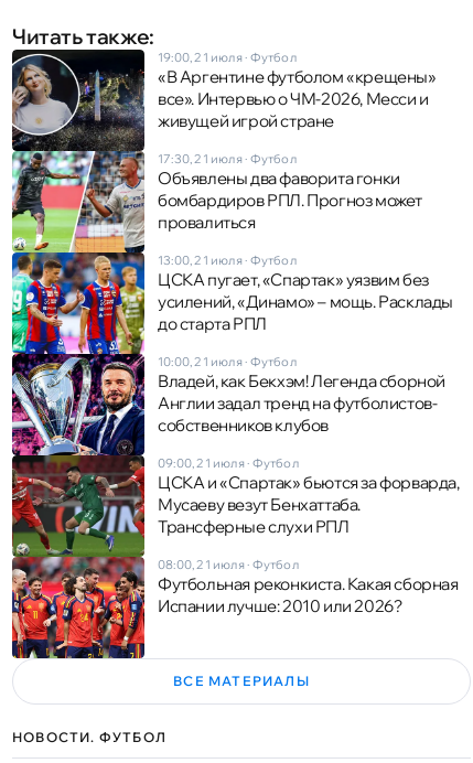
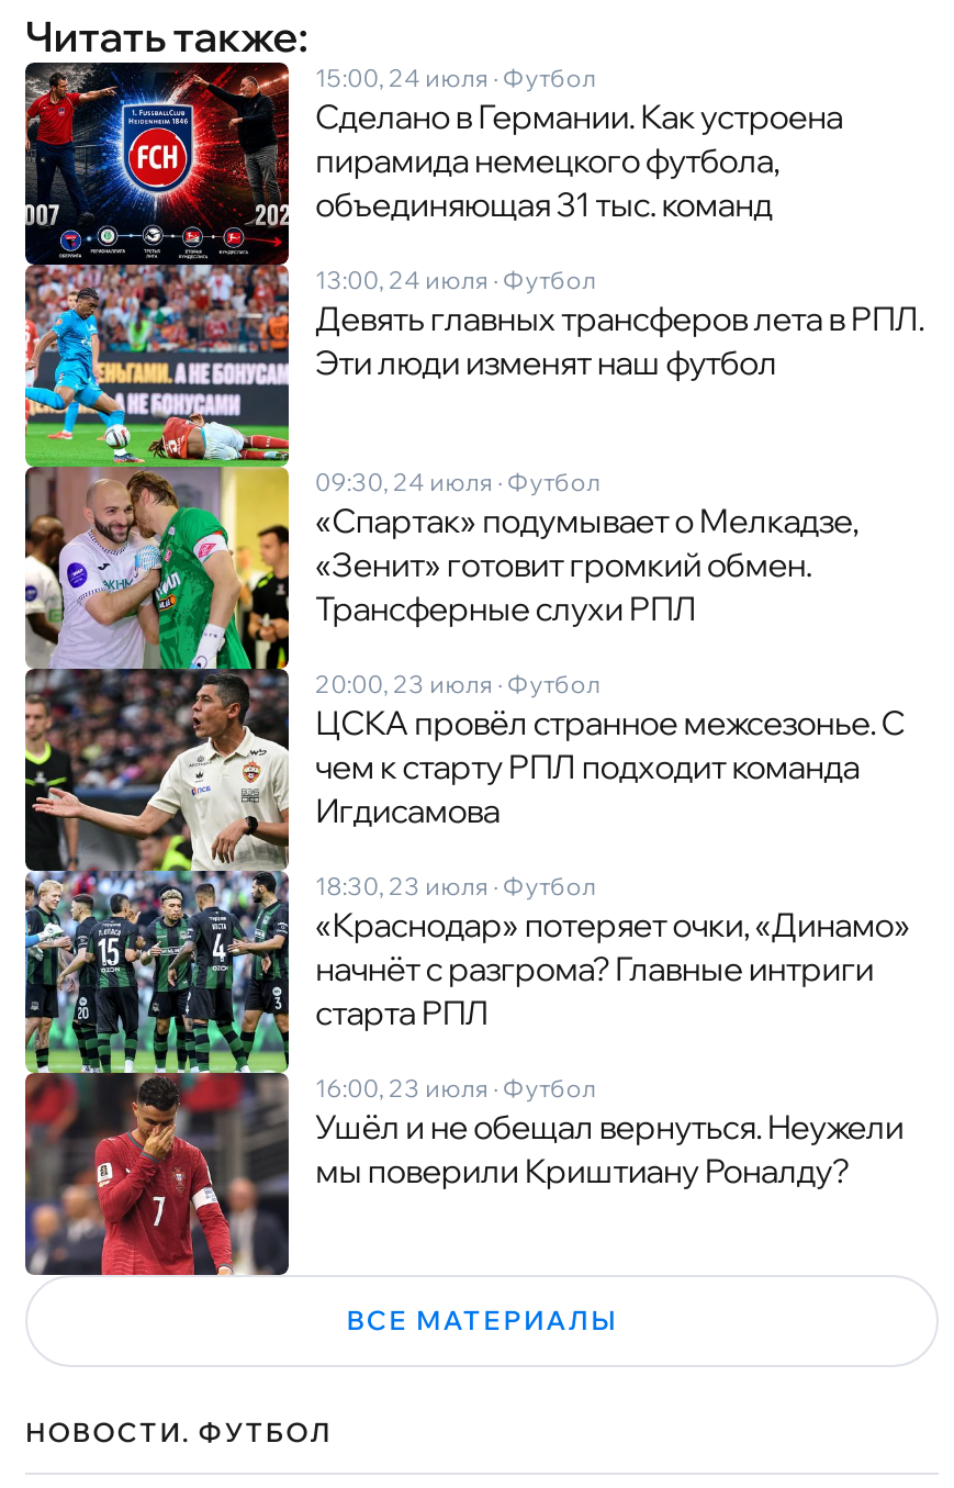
- [image]
- 19:00, 21 июля · Футбол
- «В Аргентине футболом «крещены»
- все». Интервью о ЧМ-2026, Месси и
- живущей игрой стране
- 17:30, 21 июля · Футбол
- Объявлены два фаворита гонки
- бомбардиров РПЛ. Прогноз может
- провалиться
- 13:00, 21 июля · Футбол
- ЦСКА пугает, «Спартак» уязвим без
- усилений, «Динамо» – мощь. Расклады
- до старта РПЛ
- 10:00, 21 июля · Футбол
- Владей, как Бекхэм! Легенда сборной
- Англии задал тренд на футболистов-
- собственников клубов
- 09:00, 21 июля · Футбол
- ЦСКА и «Спартак» бьются за форварда,
- Мусаеву везут Бенхаттаба.
+ [image]
+ 15:00, 24 июля · Футбол
+ Сделано в Германии. Как устроена
+ пирамида немецкого футбола,
+ объединяющая 31 тыс. команд
+ 13:00, 24 июля · Футбол
+ Девять главных трансферов лета в РПЛ.
+ Эти люди изменят наш футбол
+ 09:30, 24 июля · Футбол
+ «Спартак» подумывает о Мелкадзе,
+ «Зенит» готовит громкий обмен.

moved up: Трансферные слухи РПЛ

- 08:00, 21 июля · Футбол
- Футбольная реконкиста. Какая сборная
- Испании лучше: 2010 или 2026?
+ 20:00, 23 июля · Футбол
+ ЦСКА провёл странное межсезонье. С
+ чем к старту РПЛ подходит команда
+ Игдисамова
+ 18:30, 23 июля · Футбол
+ «Краснодар» потеряет очки, «Динамо»
+ начнёт с разгрома? Главные интриги
+ старта РПЛ
+ 16:00, 23 июля · Футбол
+ Ушёл и не обещал вернуться. Неужели
+ мы поверили Криштиану Роналду?
